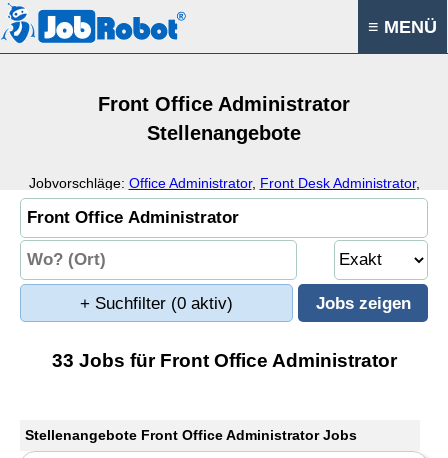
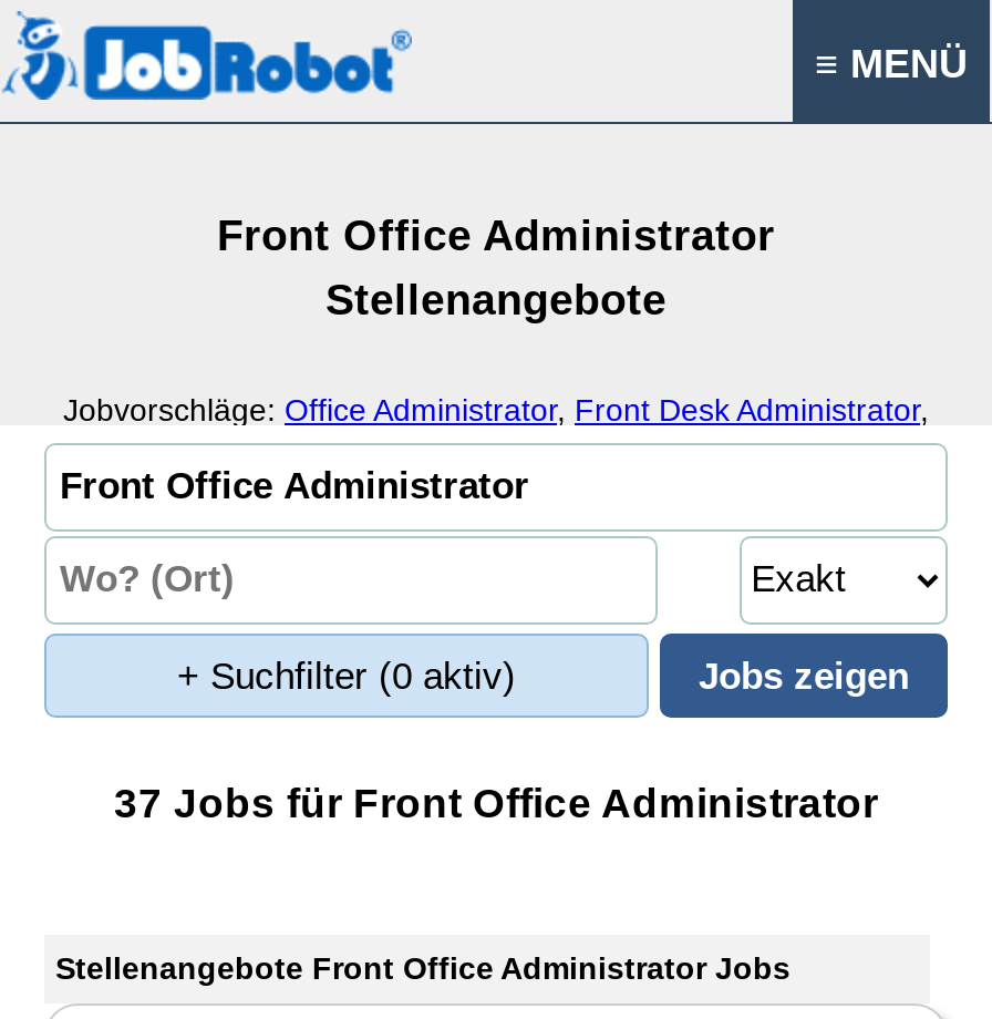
- 33 Jobs für Front Office Administrator
+ 37 Jobs für Front Office Administrator
